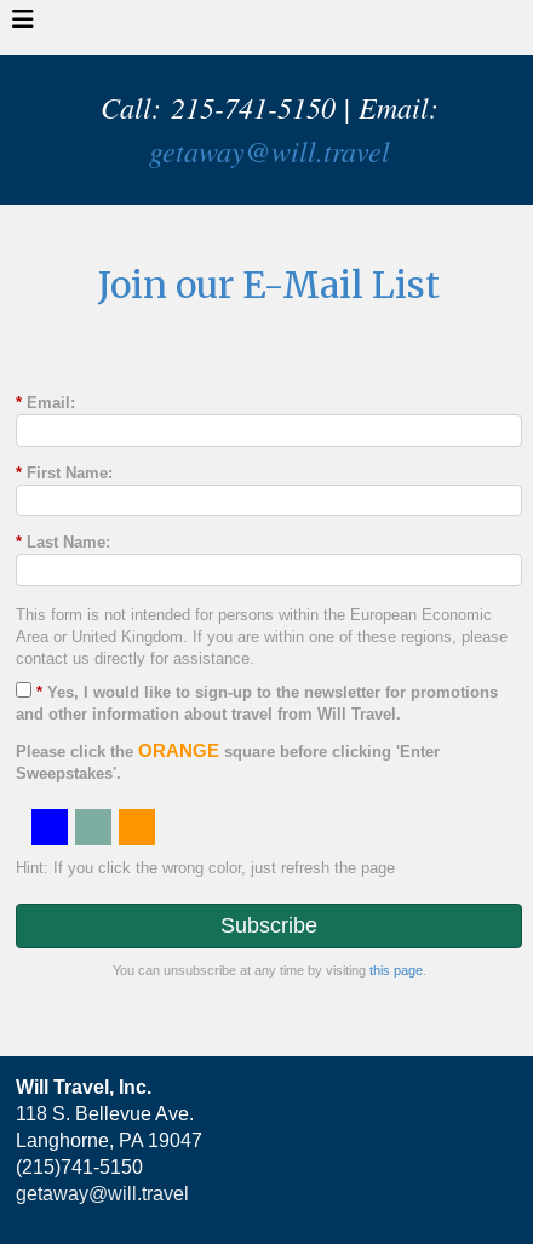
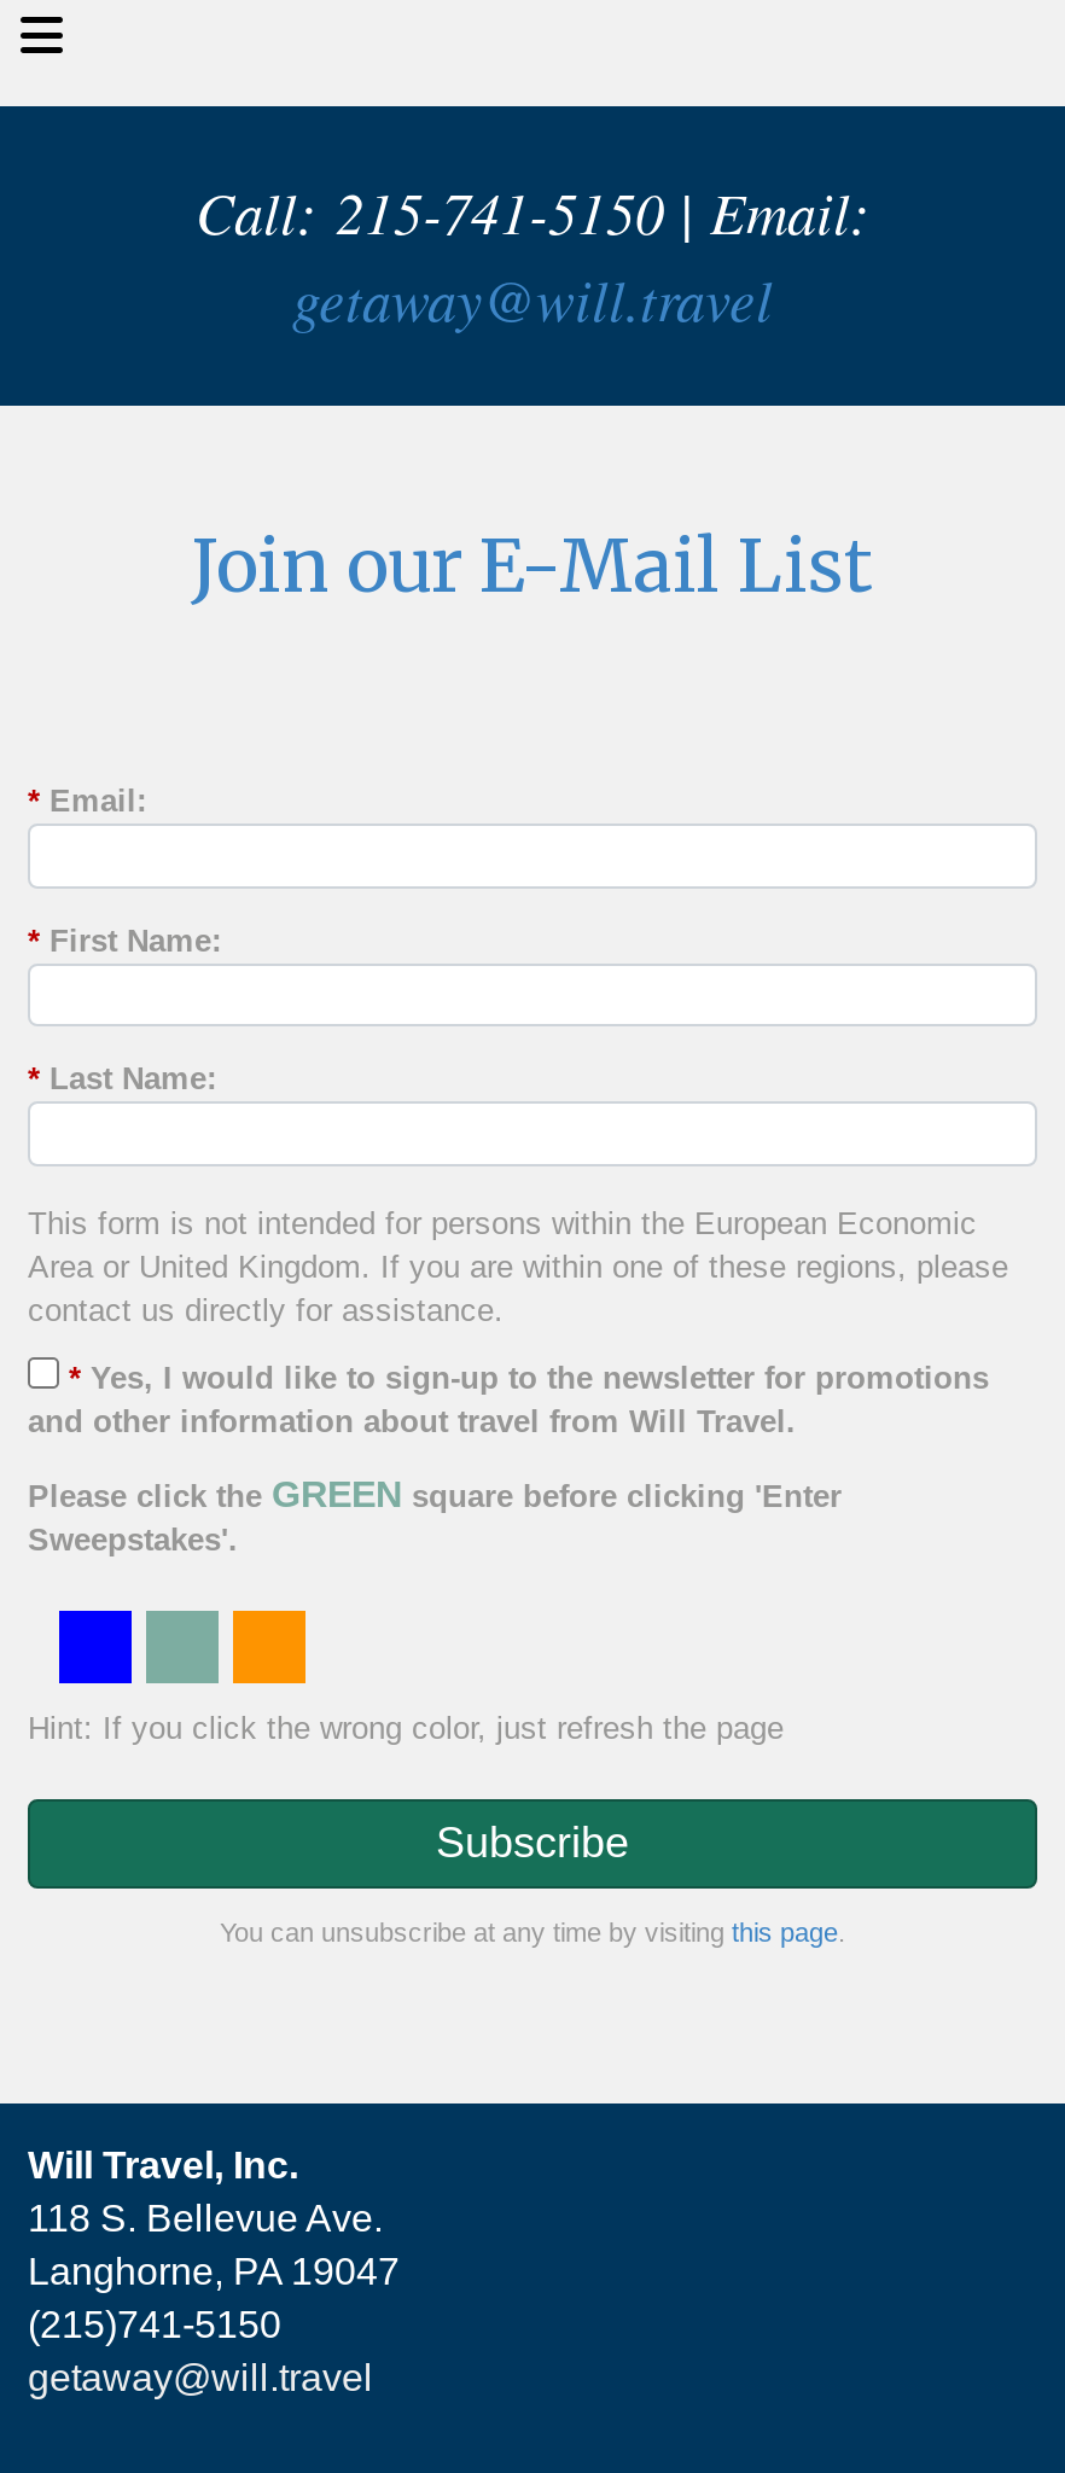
- Please click the ORANGE square before clicking 'Enter
+ Please click the GREEN square before clicking 'Enter
